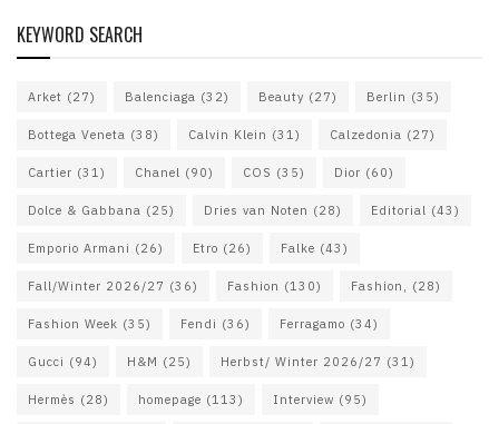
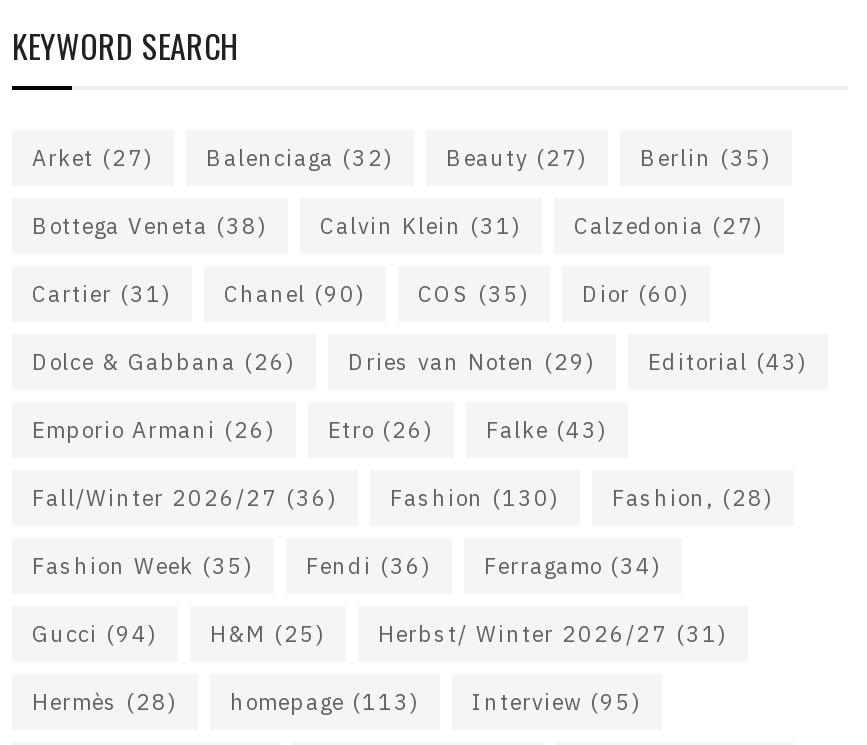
- Dolce & Gabbana (25)
+ Dolce & Gabbana (26)

- Dries van Noten (28)
+ Dries van Noten (29)
